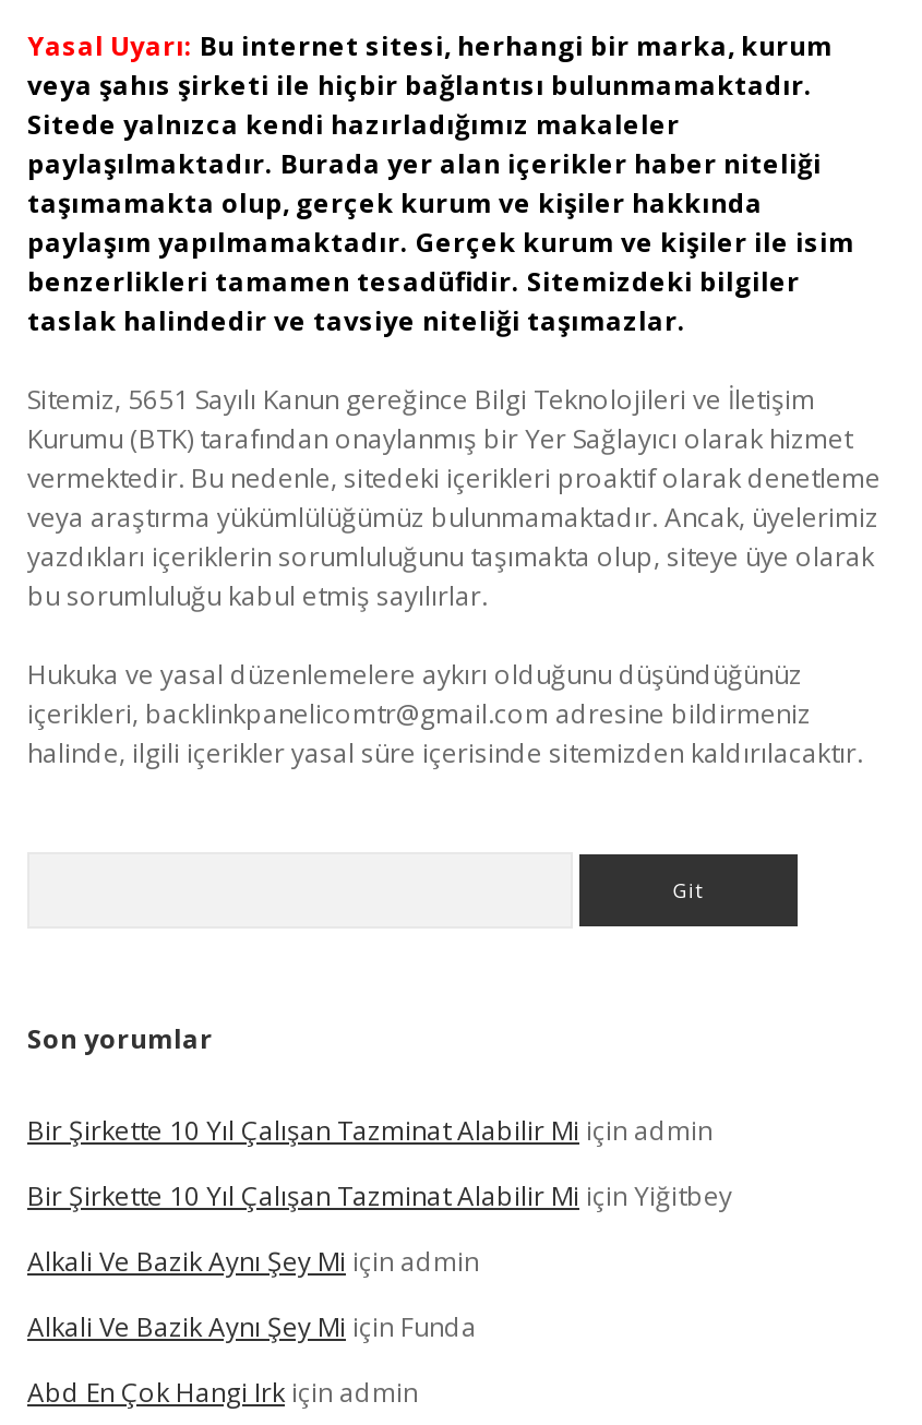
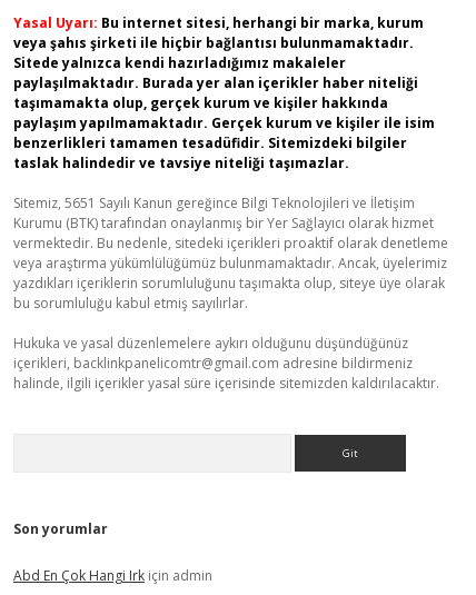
- Bir Şirkette 10 Yıl Çalışan Tazminat Alabilir Mi için admin
- Bir Şirkette 10 Yıl Çalışan Tazminat Alabilir Mi için Yiğitbey
- Alkali Ve Bazik Aynı Şey Mi için admin
- Alkali Ve Bazik Aynı Şey Mi için Funda
